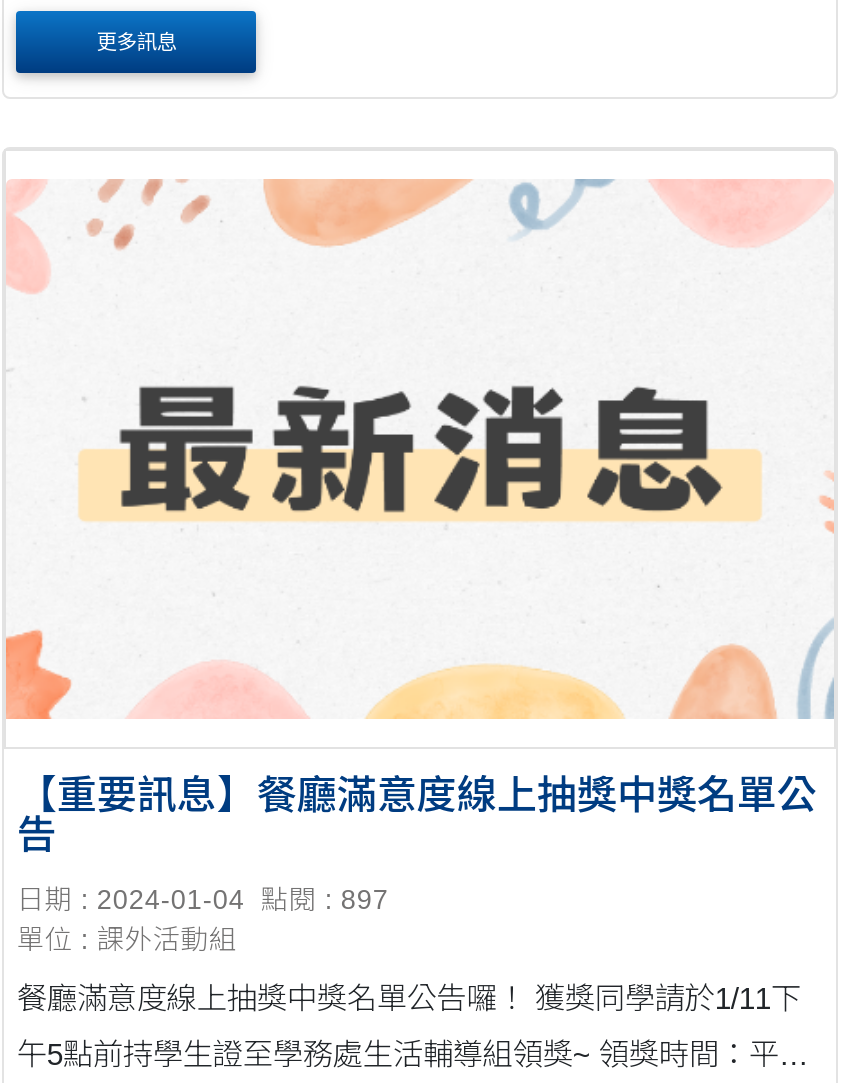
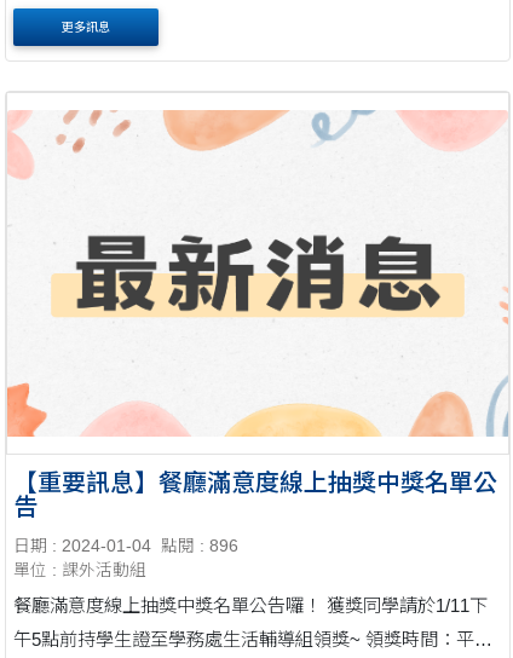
- 日期 : 2024-01-04 點閱 : 897
+ 日期 : 2024-01-04 點閱 : 896
